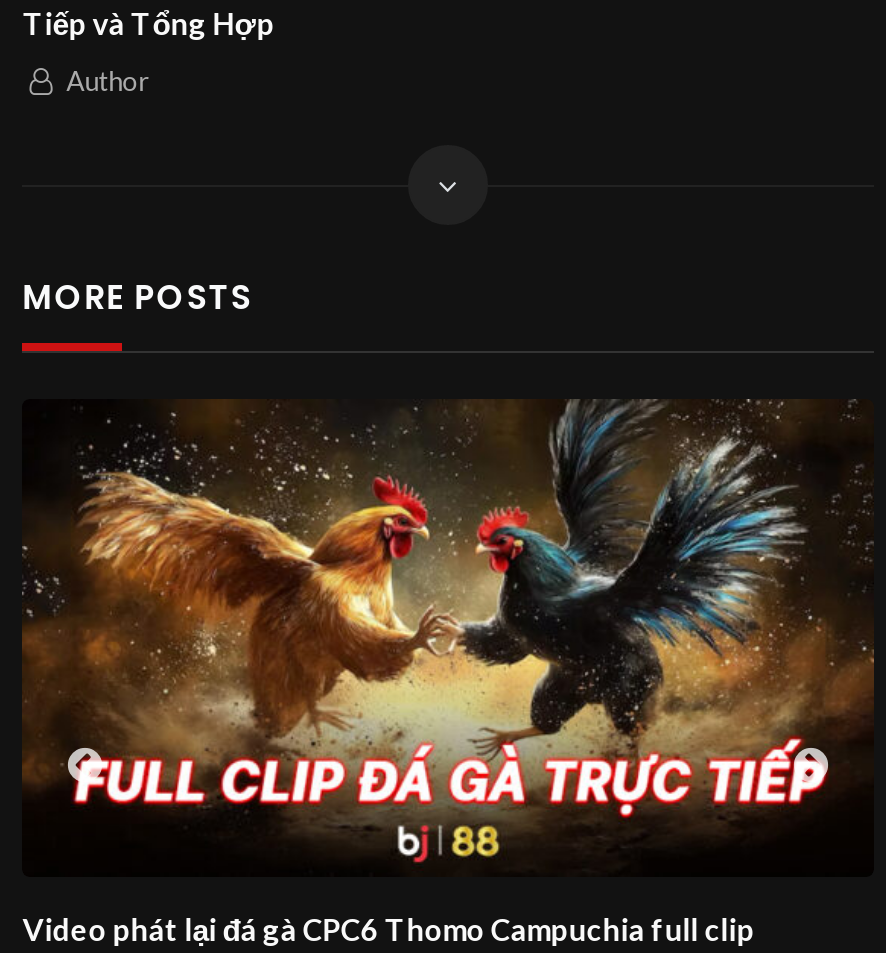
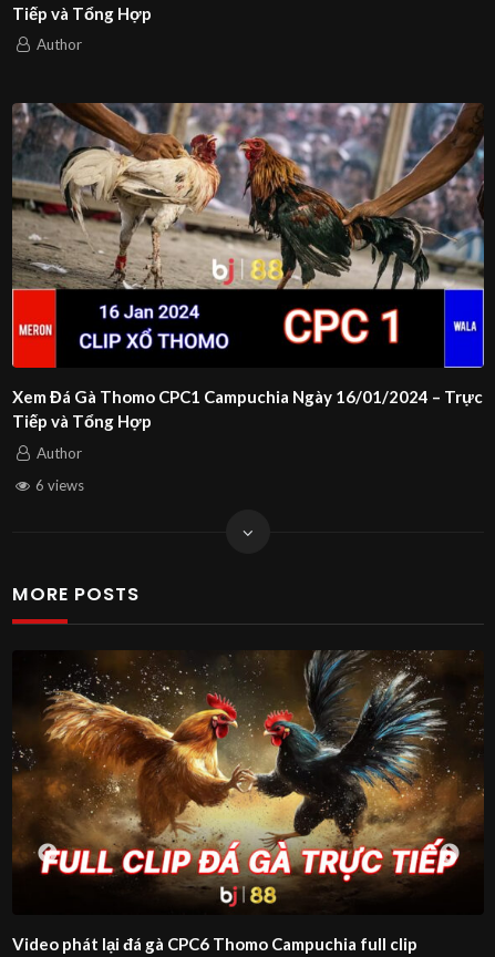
+ [image]
+ Xem Đá Gà Thomo CPC1 Campuchia Ngày 16/01/2024 – Trực
+ Tiếp và Tổng Hợp
+ Author
+ 6 views
